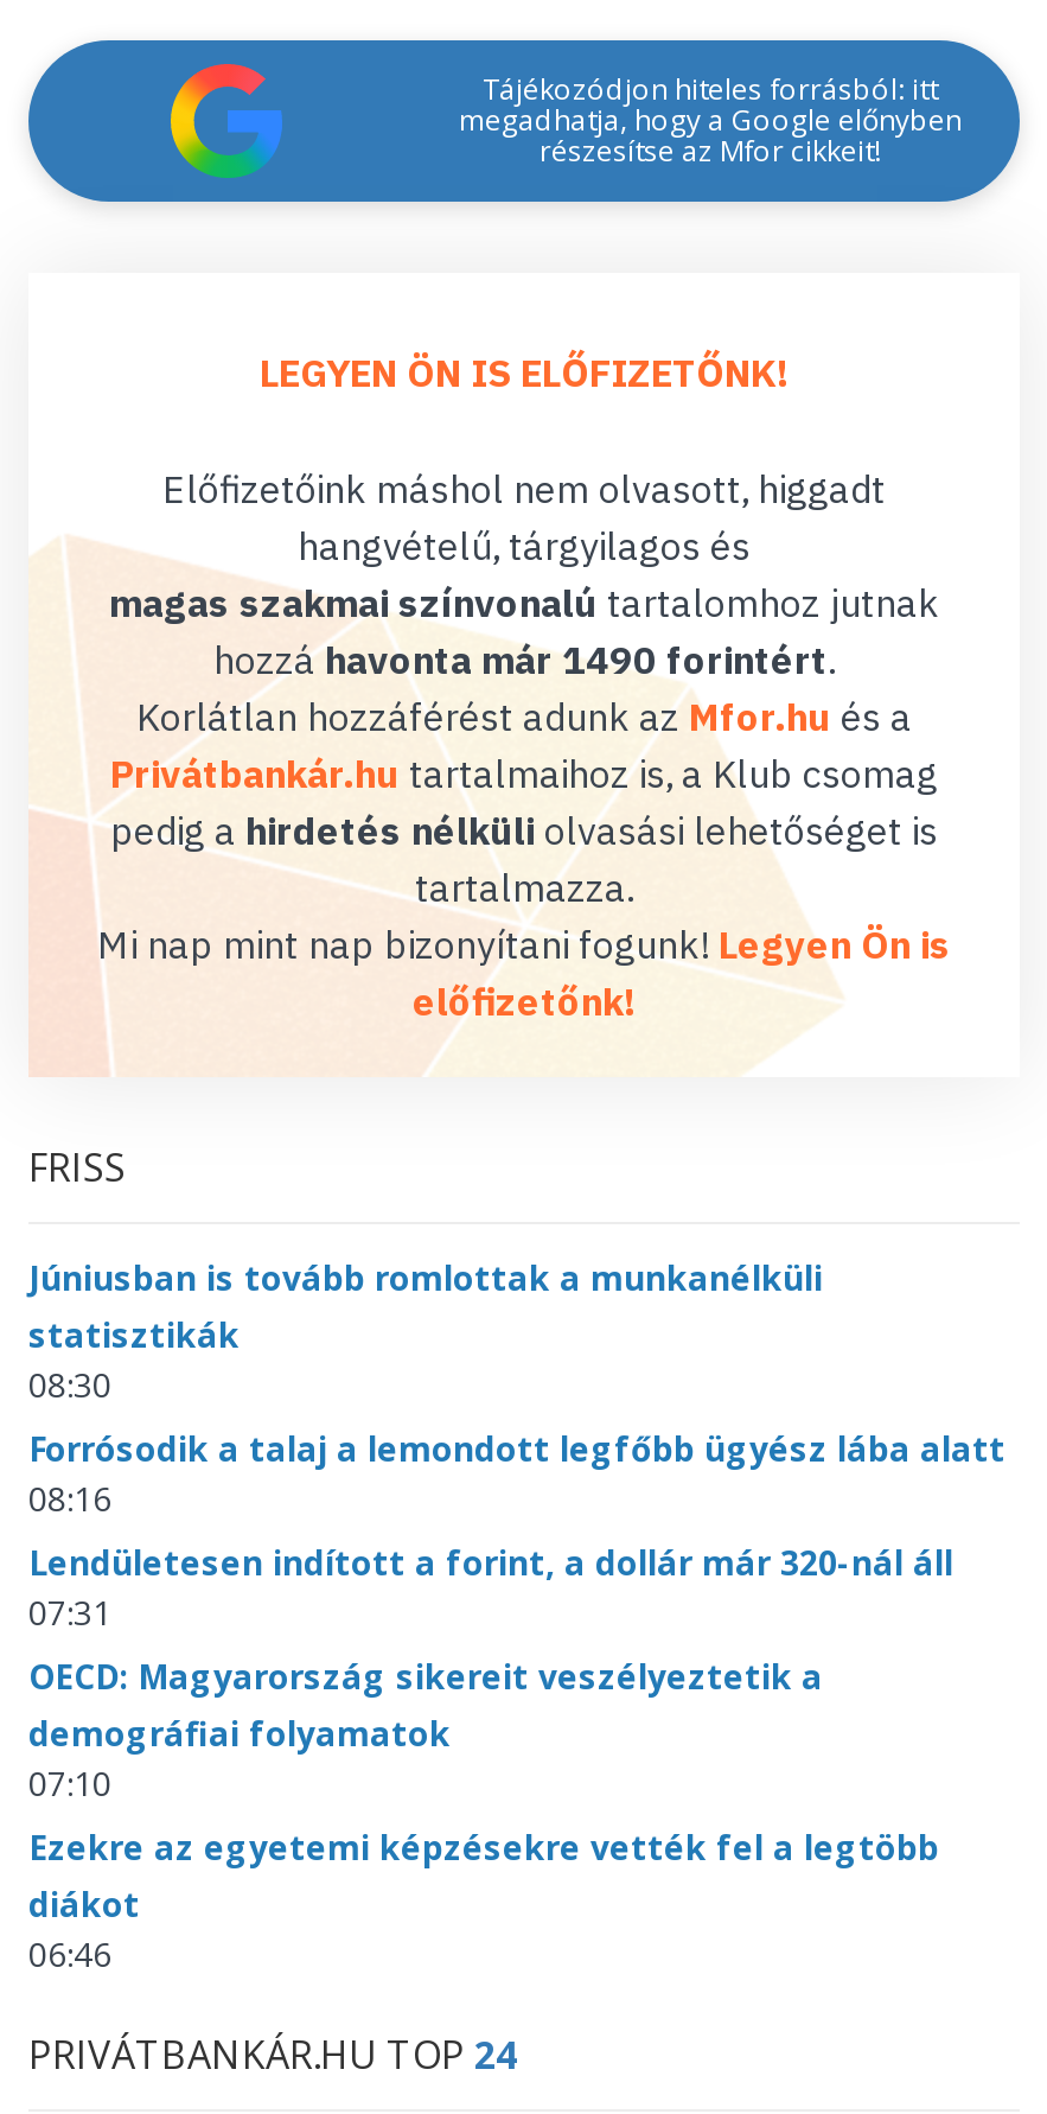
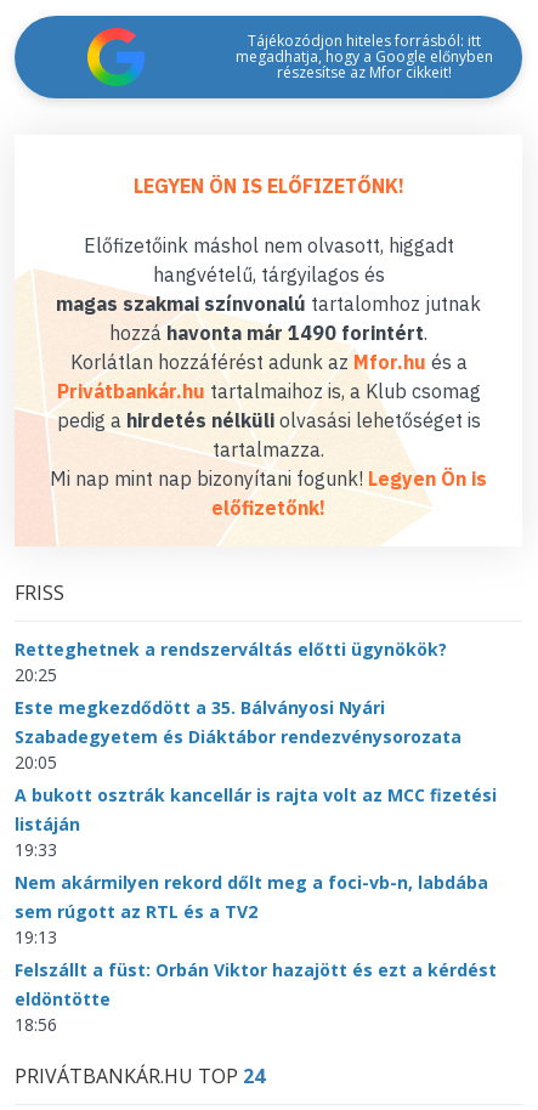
- Júniusban is tovább romlottak a munkanélküli
- statisztikák
- 08:30
- Forrósodik a talaj a lemondott legfőbb ügyész lába alatt
- 08:16
- Lendületesen indított a forint, a dollár már 320-nál áll
- 07:31
- OECD: Magyarország sikereit veszélyeztetik a
- demográfiai folyamatok
- 07:10
- Ezekre az egyetemi képzésekre vették fel a legtöbb
- diákot
- 06:46
+ Retteghetnek a rendszerváltás előtti ügynökök?
+ 20:25
+ Este megkezdődött a 35. Bálványosi Nyári
+ Szabadegyetem és Diáktábor rendezvénysorozata
+ 20:05
+ A bukott osztrák kancellár is rajta volt az MCC fizetési
+ listáján
+ 19:33
+ Nem akármilyen rekord dőlt meg a foci-vb-n, labdába
+ sem rúgott az RTL és a TV2
+ 19:13
+ Felszállt a füst: Orbán Viktor hazajött és ezt a kérdést
+ eldöntötte
+ 18:56
